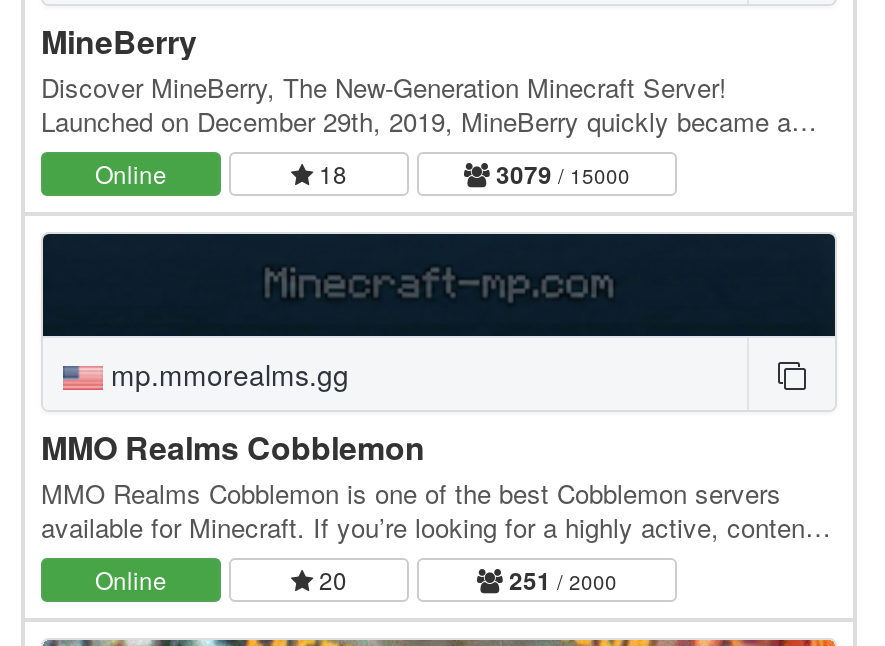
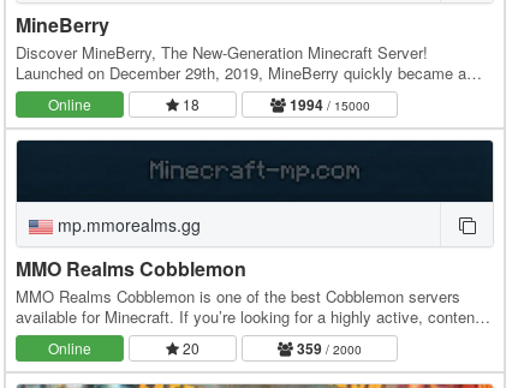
- 3079 / 15000
+ 1994 / 15000

- 251 / 2000
+ 359 / 2000
